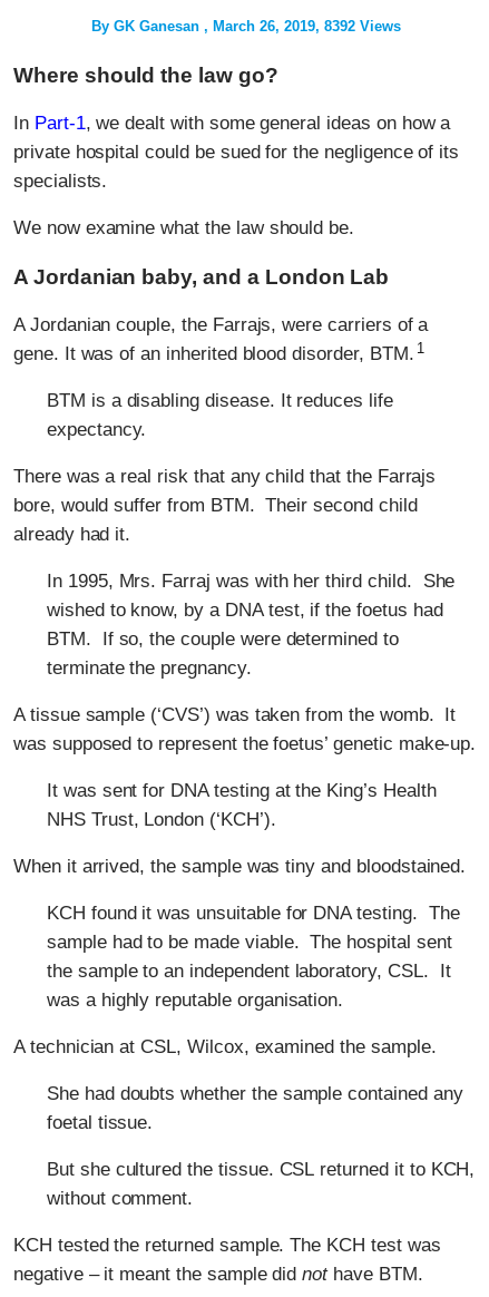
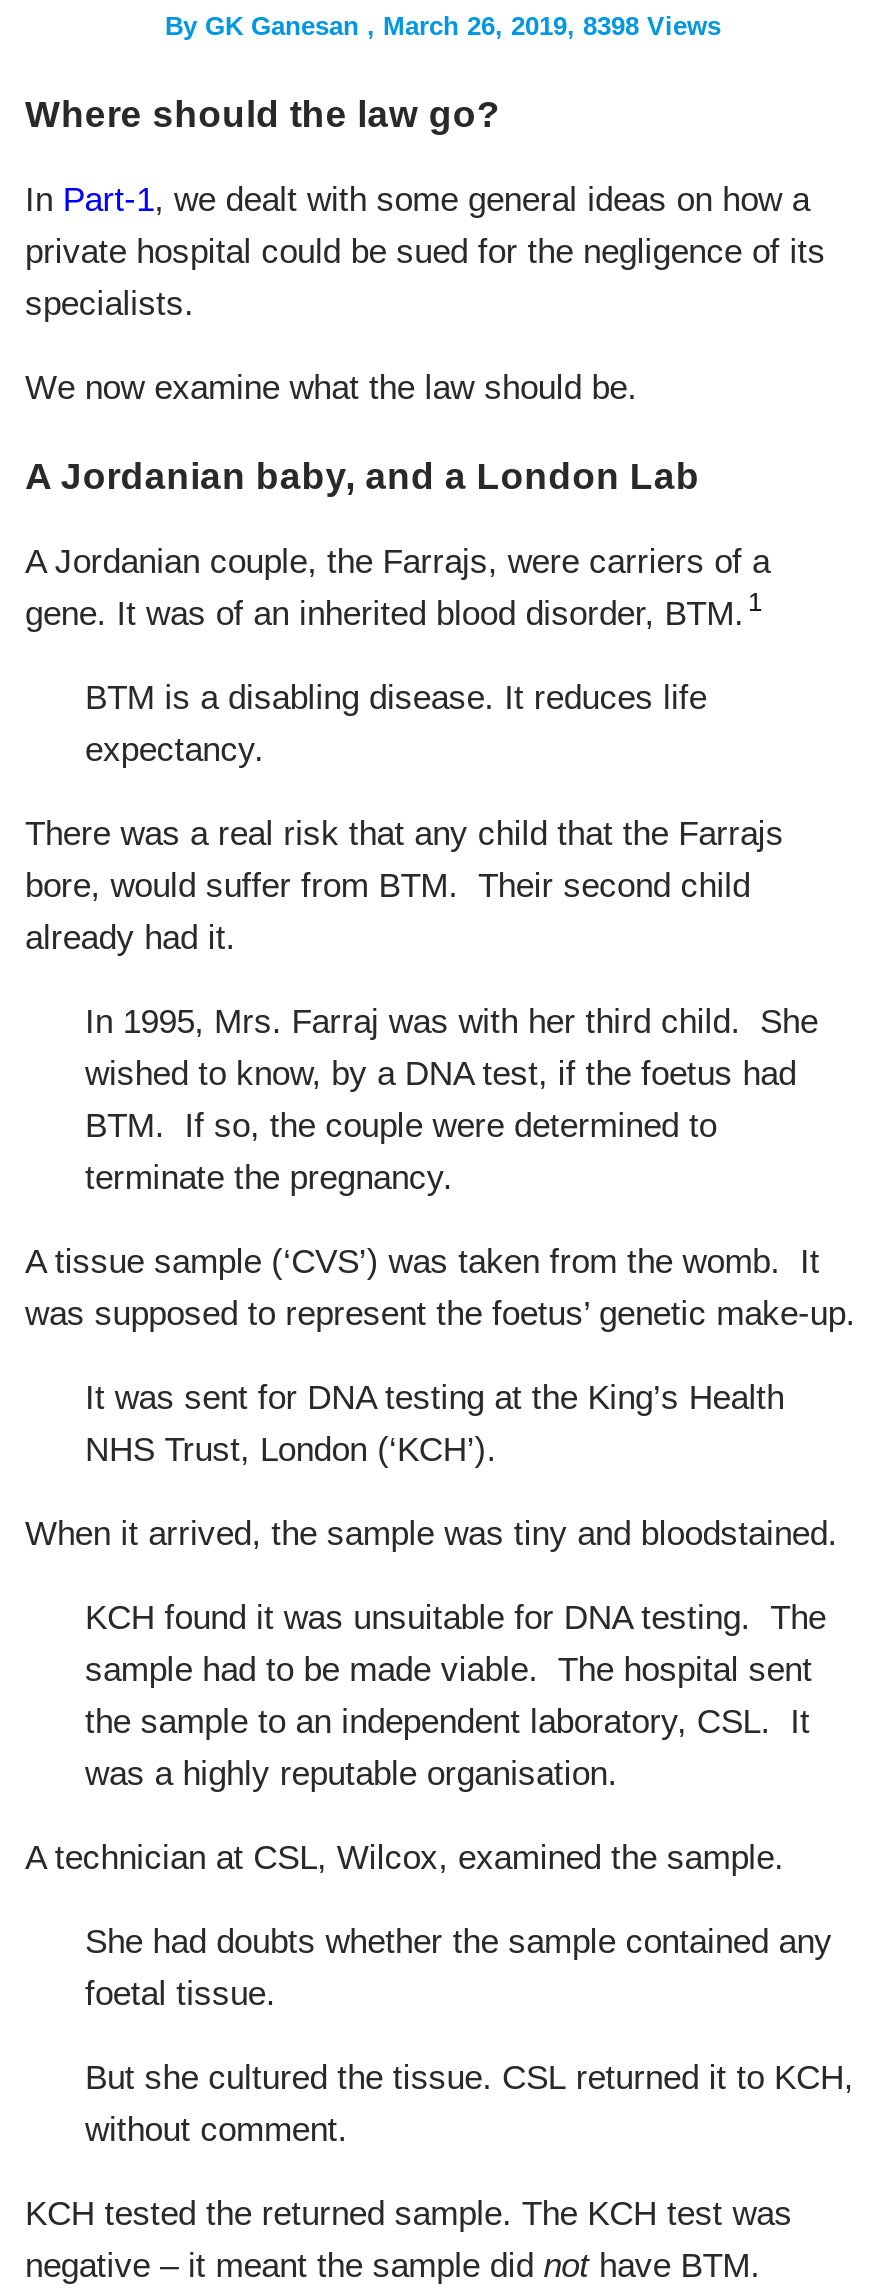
- By GK Ganesan March 26, 2019 8392 Views
+ By GK Ganesan March 26, 2019 8398 Views
